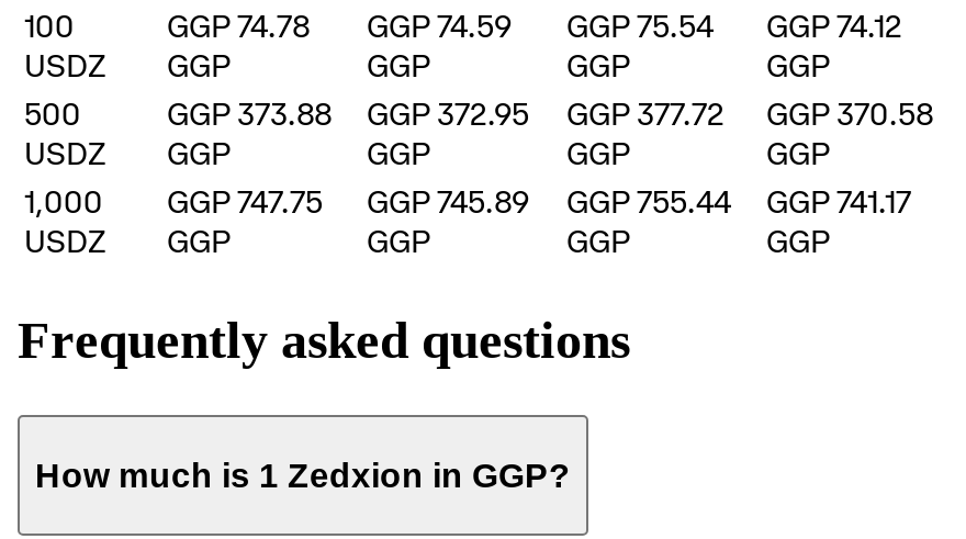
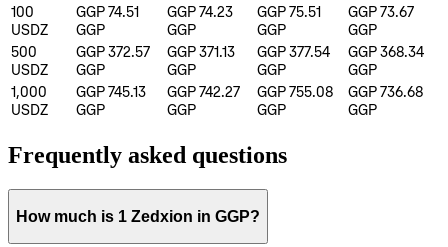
- GGP 74.78
+ GGP 74.51

- GGP 74.59
+ GGP 74.23

- GGP 75.54
+ GGP 75.51

- GGP 74.12
+ GGP 73.67

- GGP 373.88
+ GGP 372.57

- GGP 372.95
+ GGP 371.13

- GGP 377.72
+ GGP 377.54

- GGP 370.58
+ GGP 368.34

- GGP 747.75
+ GGP 745.13

- GGP 745.89
+ GGP 742.27

- GGP 755.44
+ GGP 755.08

- GGP 741.17
+ GGP 736.68
